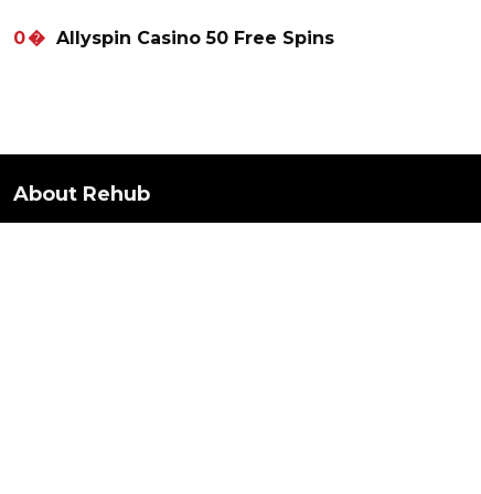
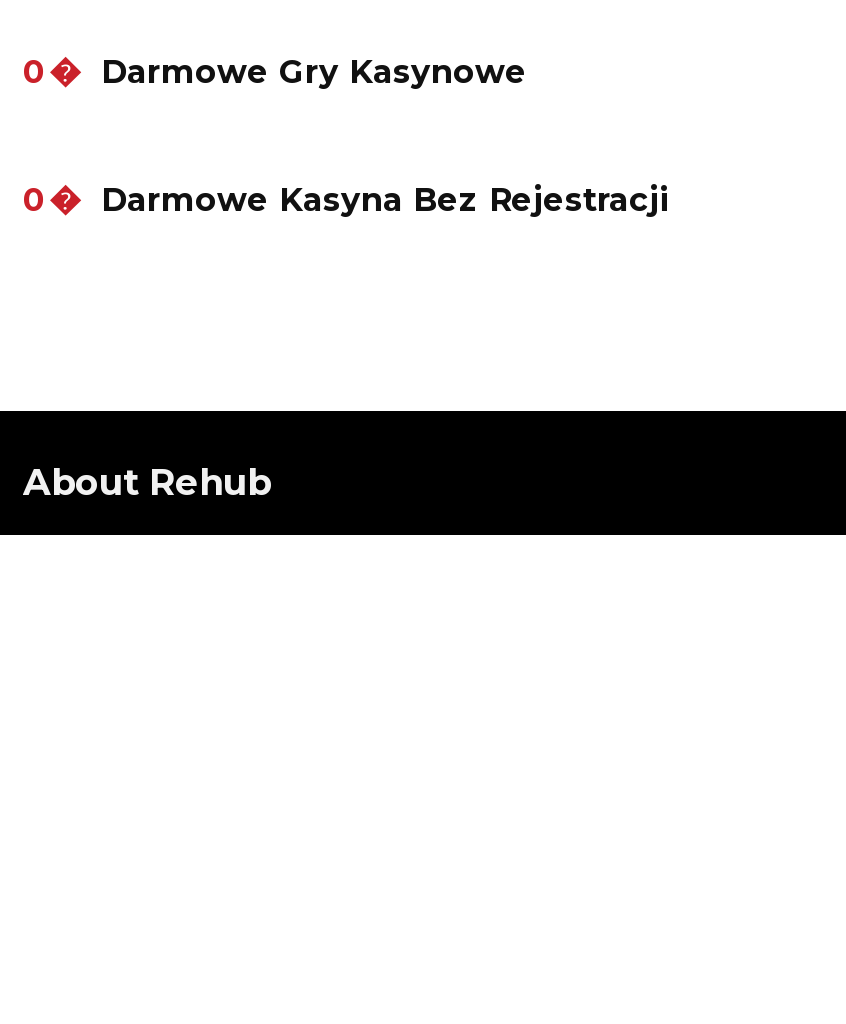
- Allyspin Casino 50 Free Spins
+ Darmowe Gry Kasynowe
+ 0
+ Darmowe Kasyna Bez Rejestracji
